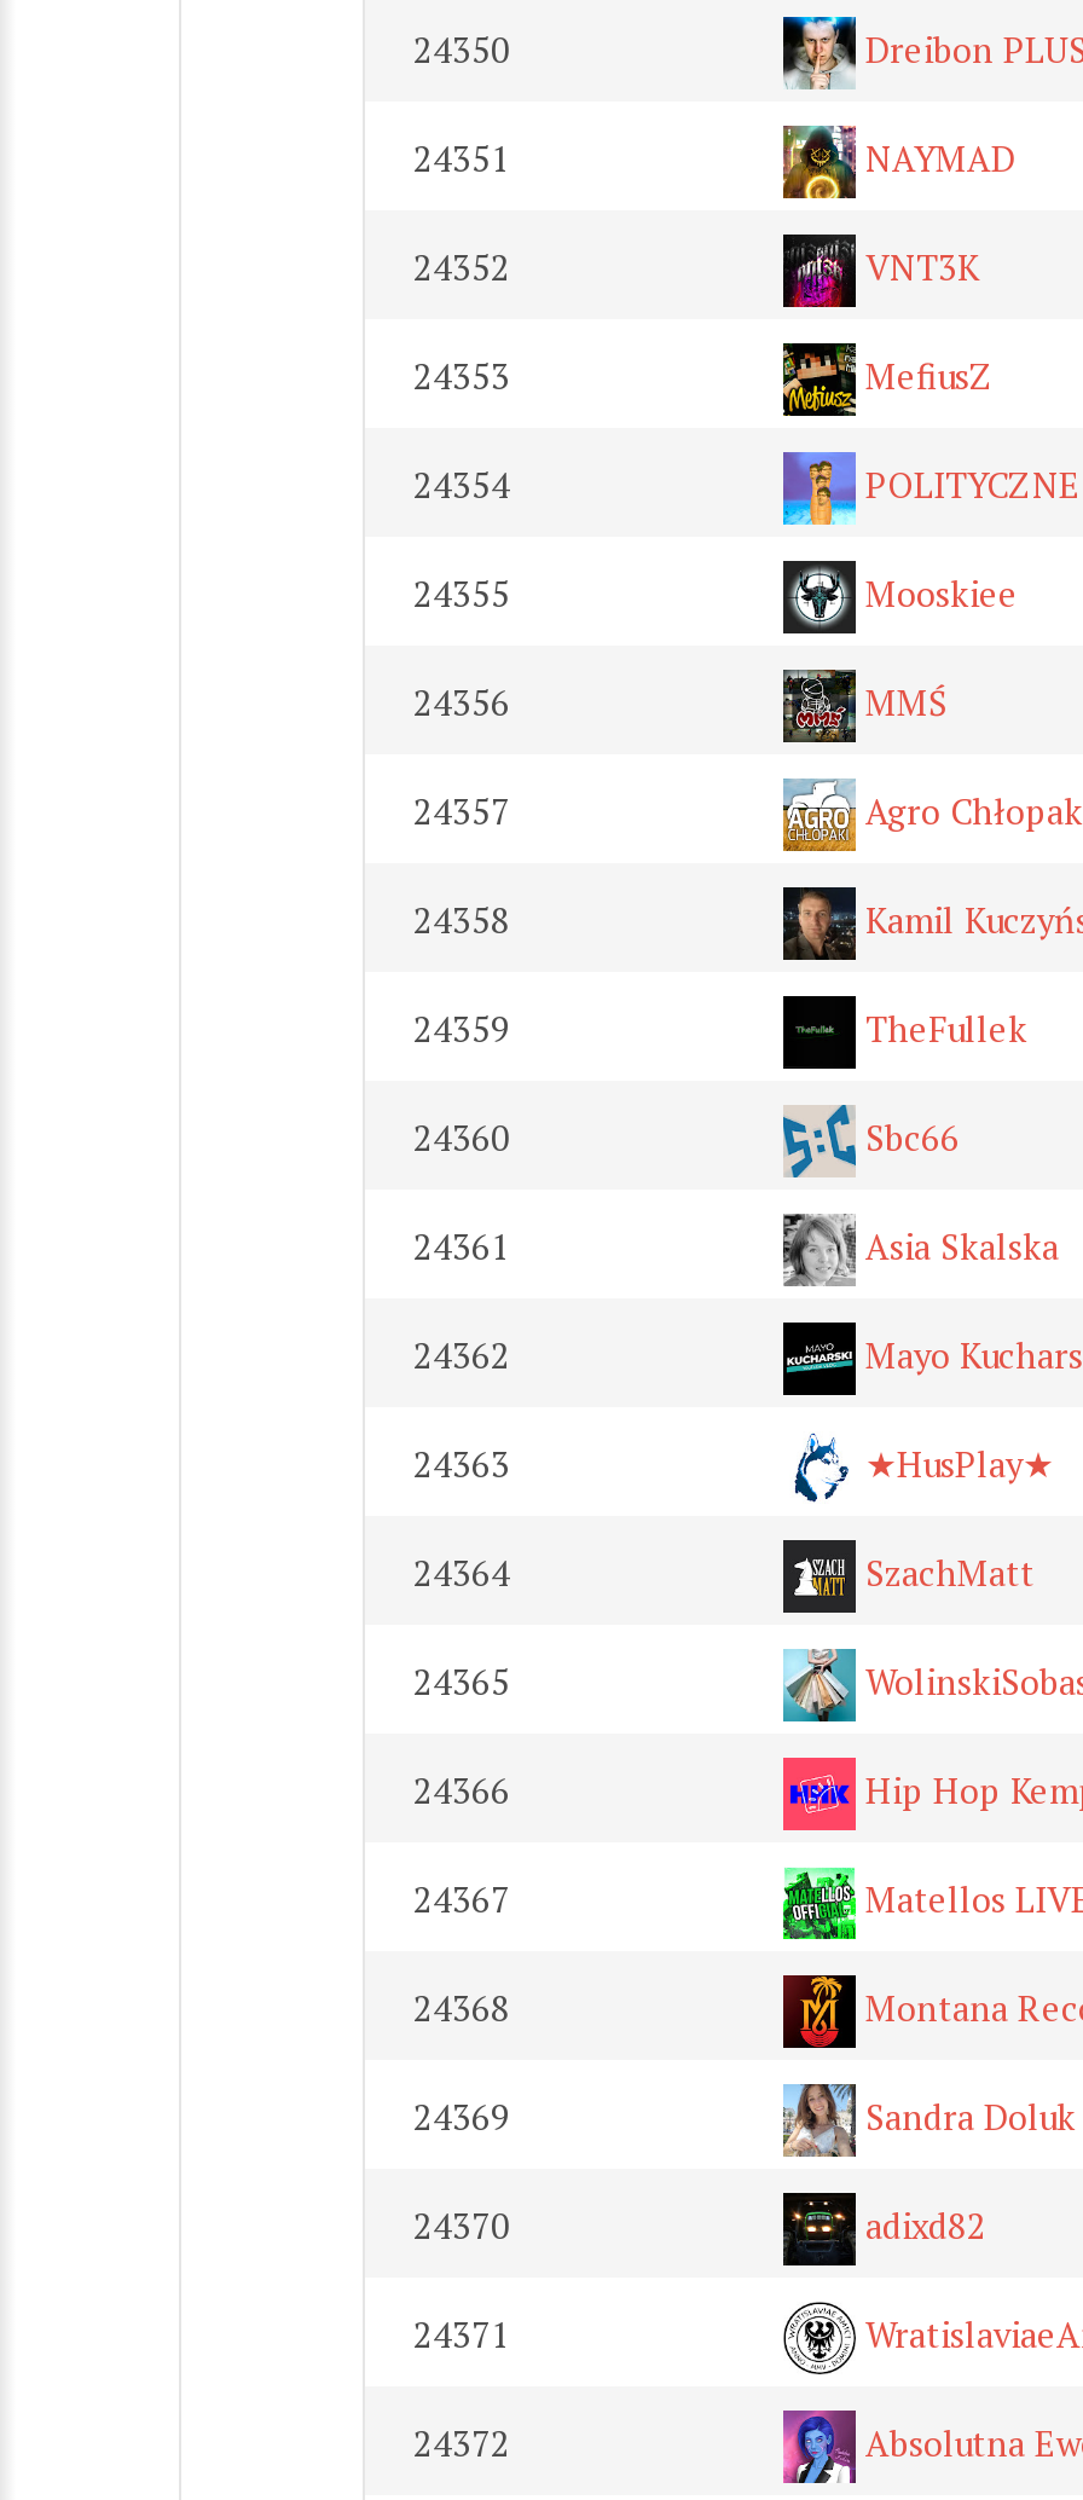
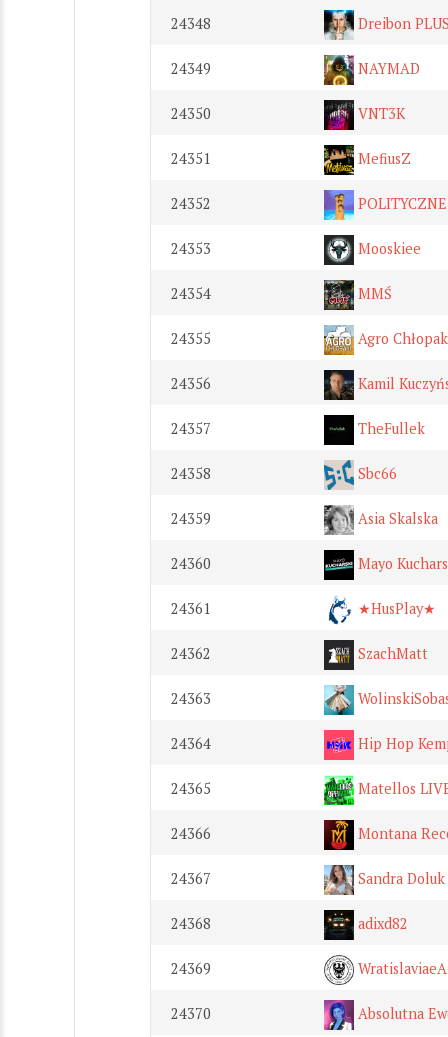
- 24350
+ 24348

- 24351
+ 24349

- 24352
+ 24350

- 24353
+ 24351

- 24354
+ 24352

- 24355
+ 24353

- 24356
+ 24354

- 24357
+ 24355

- 24358
+ 24356

- 24359
+ 24357

- 24360
+ 24358

- 24361
+ 24359

- 24362
+ 24360

- 24363
+ 24361

- 24364
+ 24362

- 24365
+ 24363

- 24366
+ 24364

- 24367
+ 24365

- 24368
+ 24366

- 24369
+ 24367

- 24370
+ 24368

- 24371
+ 24369

- 24372
+ 24370
